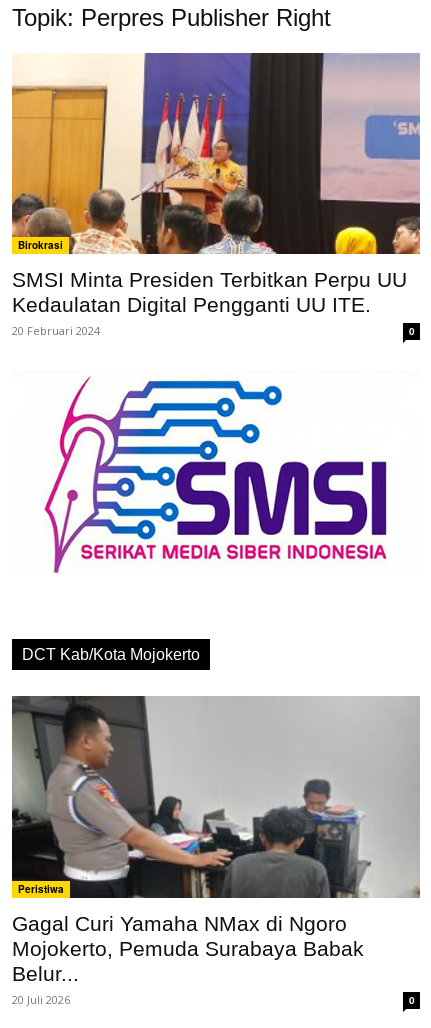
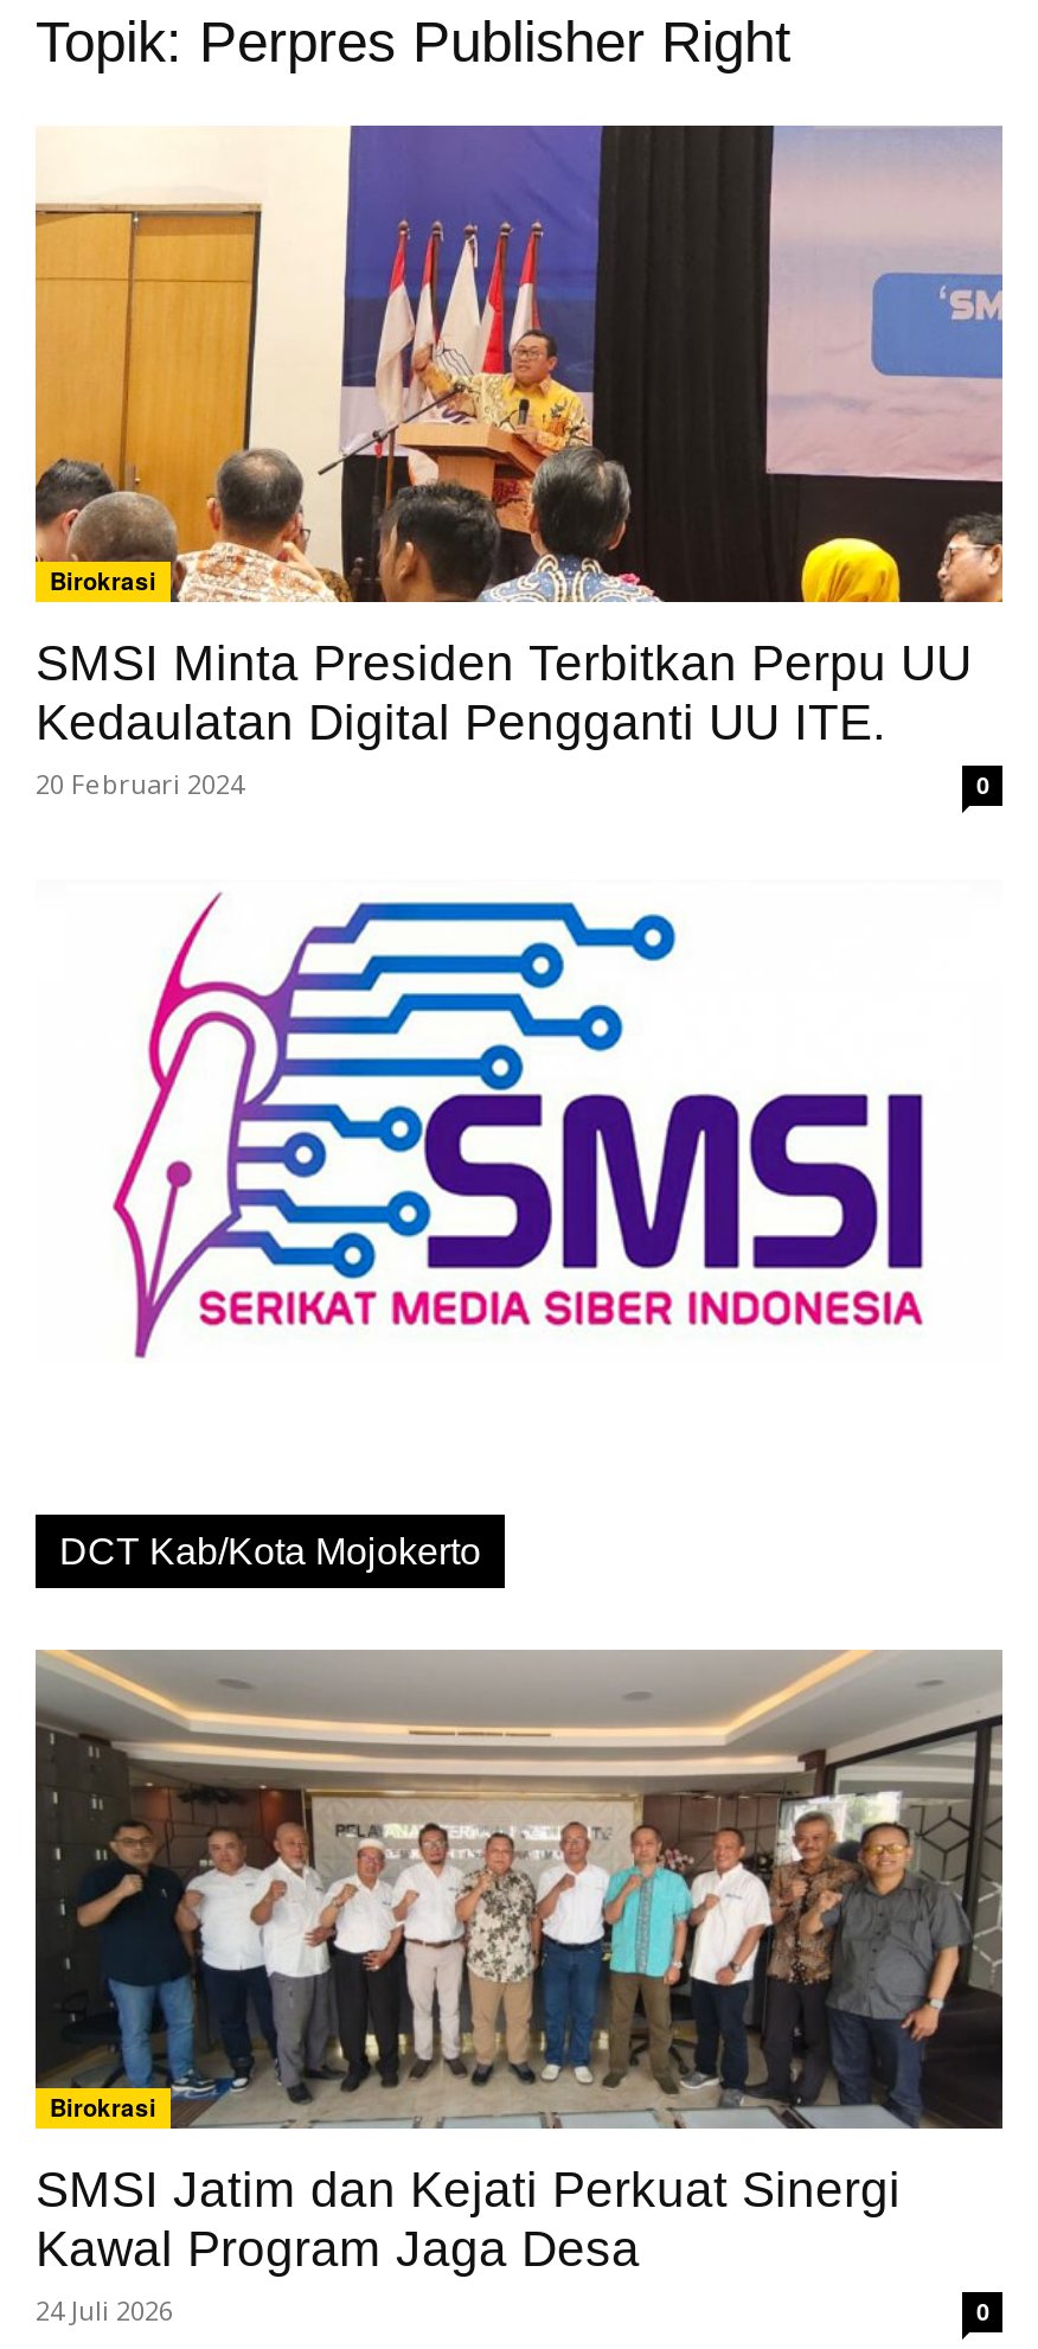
- [image]
- Peristiwa
+ [image]
+ Birokrasi

- Gagal Curi Yamaha NMax di Ngoro
- Mojokerto, Pemuda Surabaya Babak
- Belur...
- 20 Juli 2026
+ SMSI Jatim dan Kejati Perkuat Sinergi
+ Kawal Program Jaga Desa
+ 24 Juli 2026
